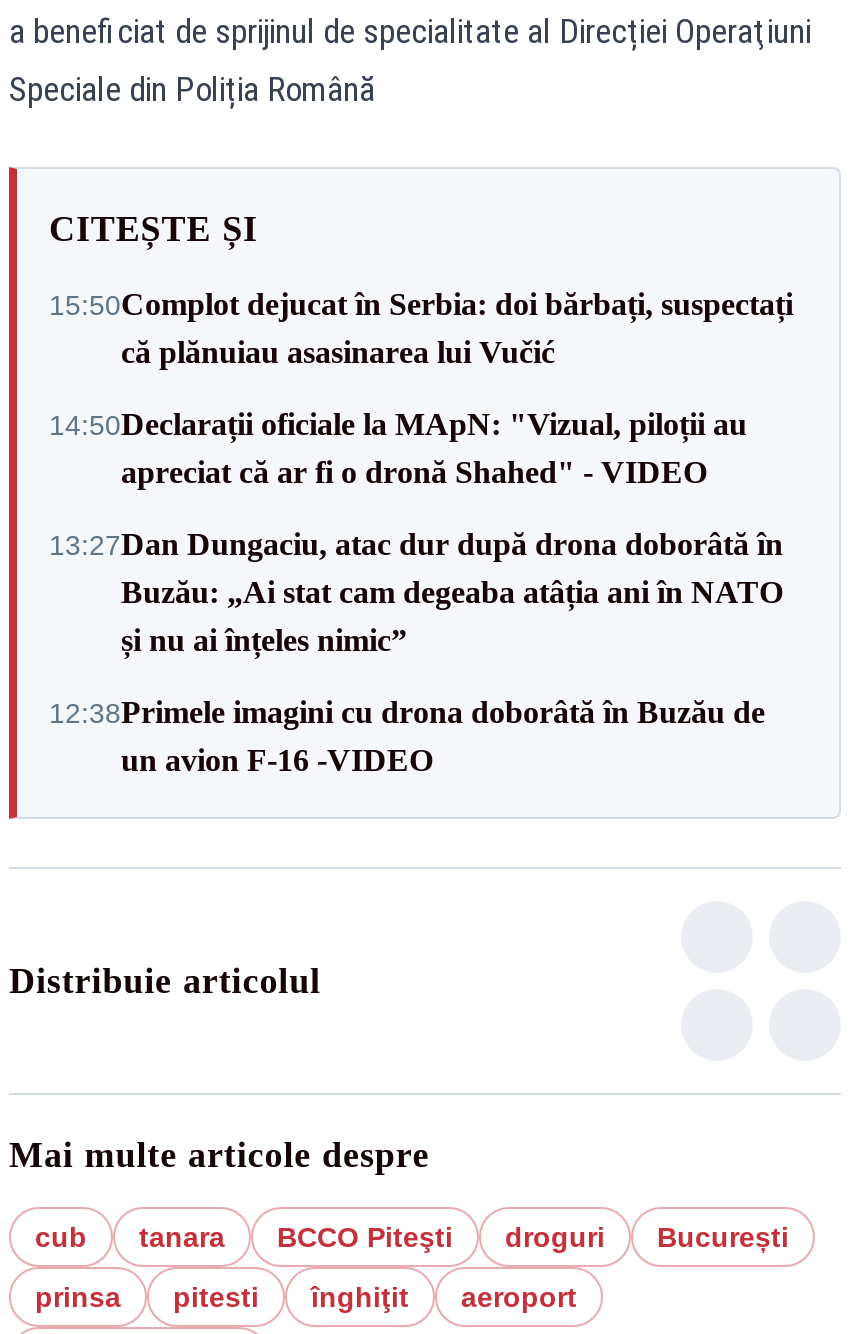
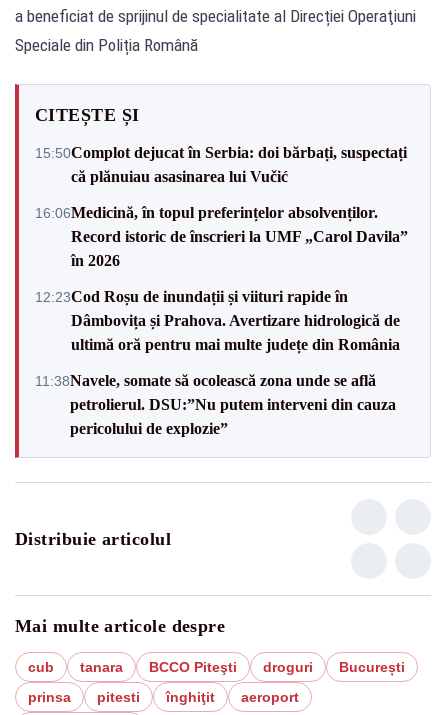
- 14:50Declarații oficiale la MApN: "Vizual, piloții au
- apreciat că ar fi o dronă Shahed" - VIDEO
+ 16:06Medicină, în topul preferințelor absolvenților.
+ Record istoric de înscrieri la UMF „Carol Davila”
+ în 2026

- 13:27Dan Dungaciu, atac dur după drona doborâtă în
- Buzău: „Ai stat cam degeaba atâția ani în NATO
- și nu ai înțeles nimic”
+ 12:23Cod Roșu de inundații și viituri rapide în
+ Dâmbovița și Prahova. Avertizare hidrologică de
+ ultimă oră pentru mai multe județe din România

- 12:38Primele imagini cu drona doborâtă în Buzău de
- un avion F-16 -VIDEO
+ 11:38Navele, somate să ocolească zona unde se află
+ petrolierul. DSU:”Nu putem interveni din cauza
+ pericolului de explozie”
